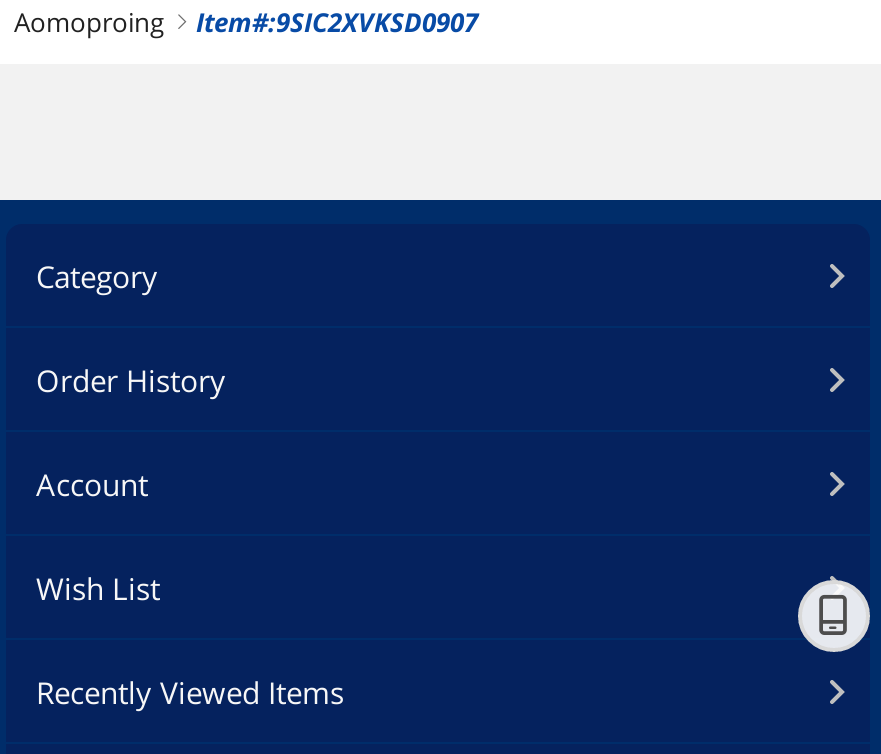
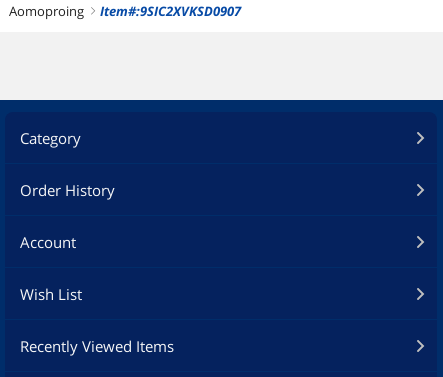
- [image]
